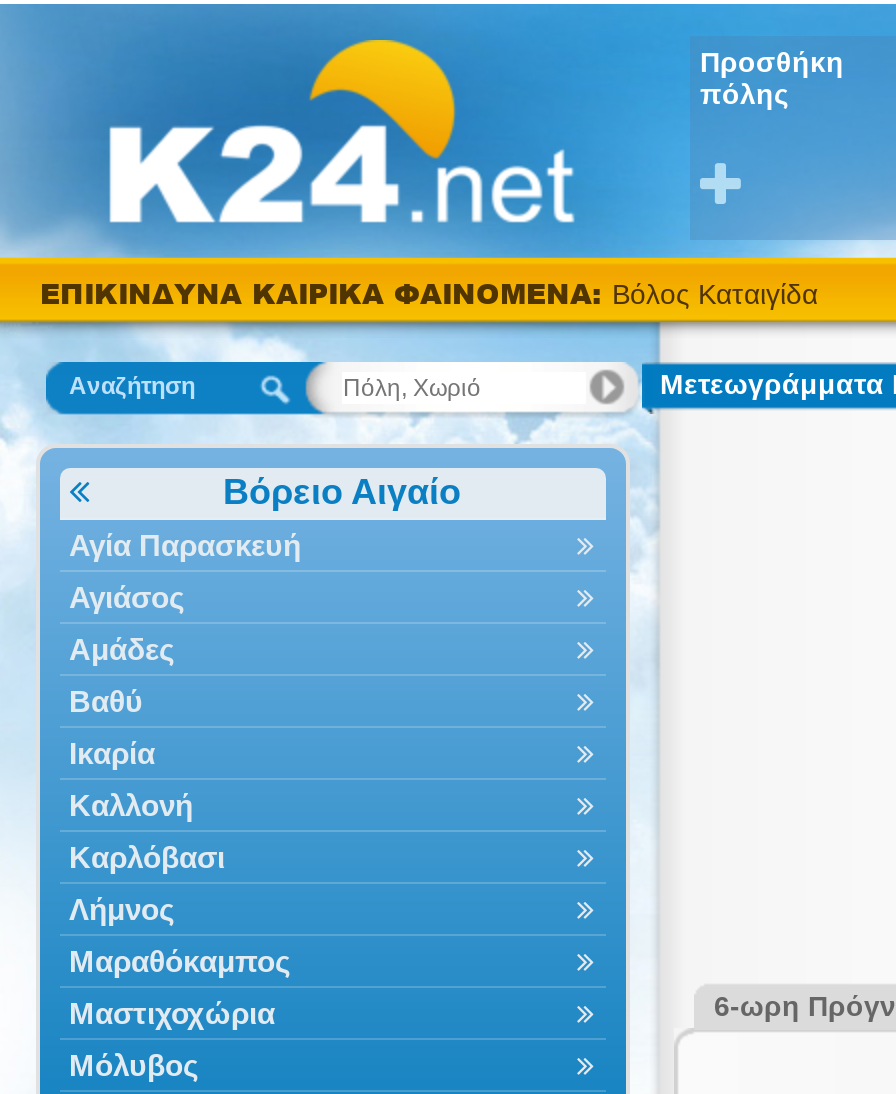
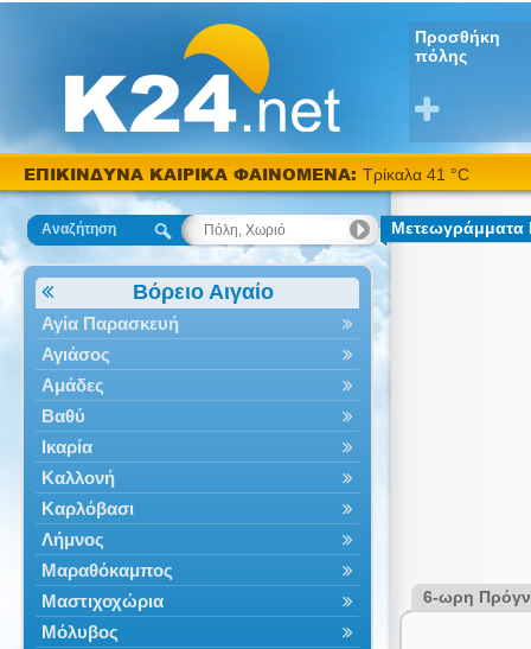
- ΕΠΙΚΙΝΔΥΝΑ ΚΑΙΡΙΚΑ ΦΑΙΝΟΜΕΝΑ: Καλαμάτα Καταιγίδα
+ ΕΠΙΚΙΝΔΥΝΑ ΚΑΙΡΙΚΑ ΦΑΙΝΟΜΕΝΑ: Τρίκαλα 41 °C
